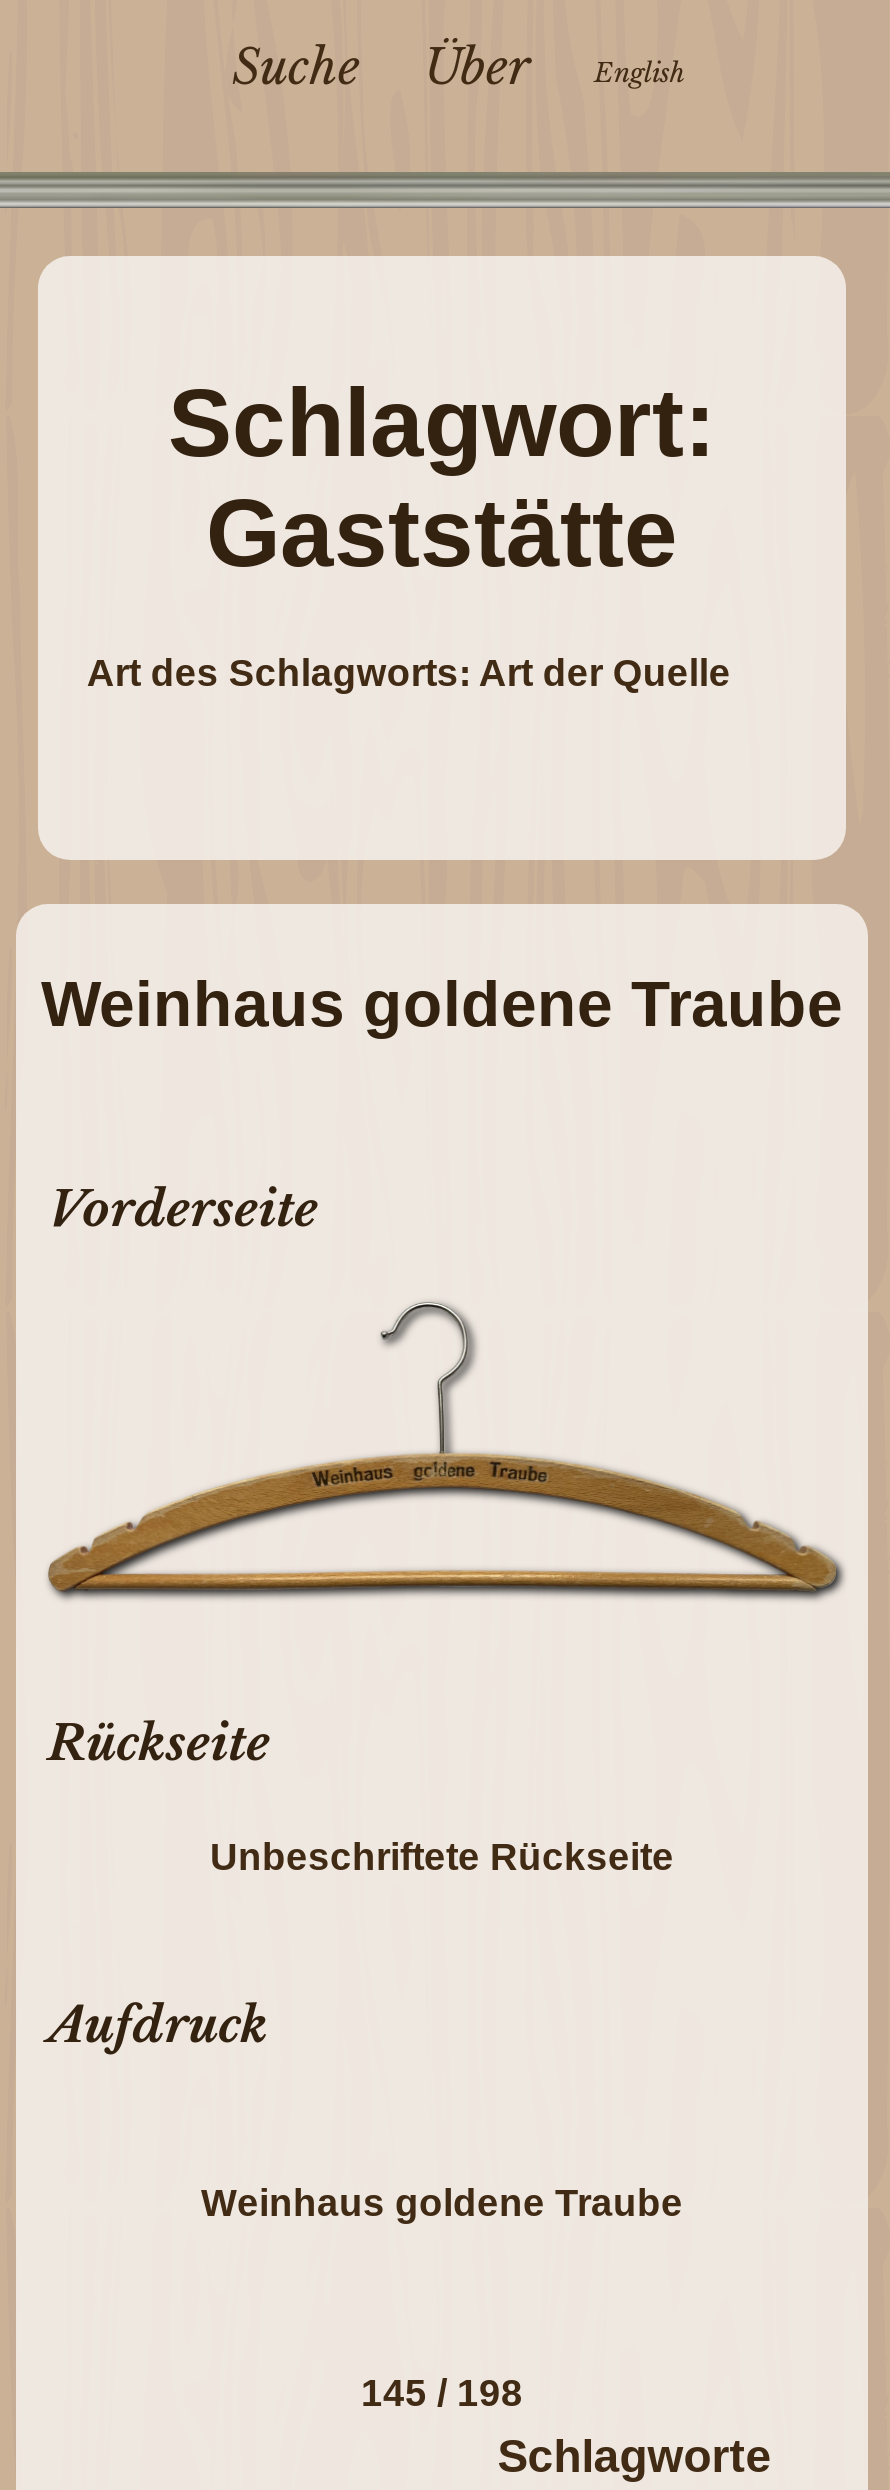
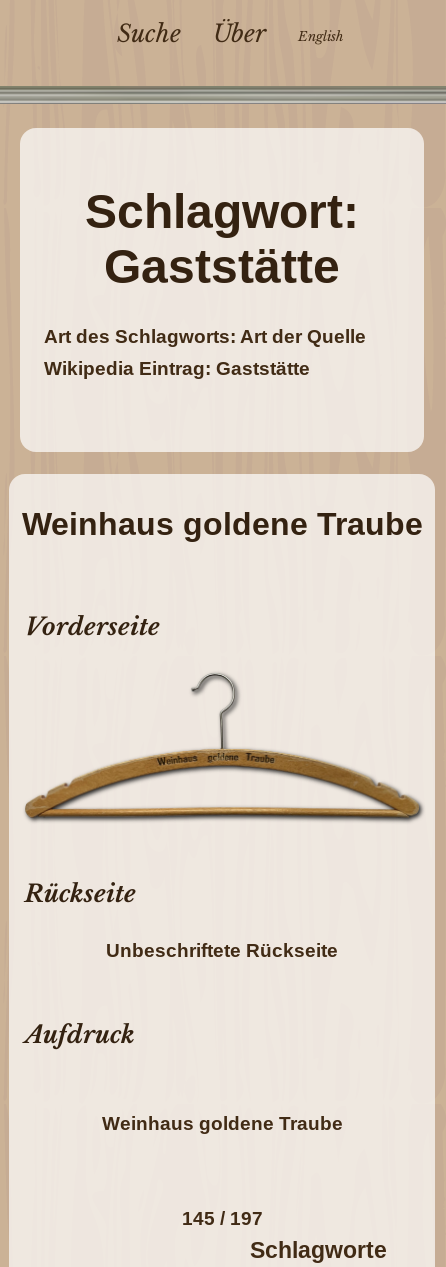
+ Wikipedia Eintrag: Gaststätte

- 145 / 198
+ 145 / 197
